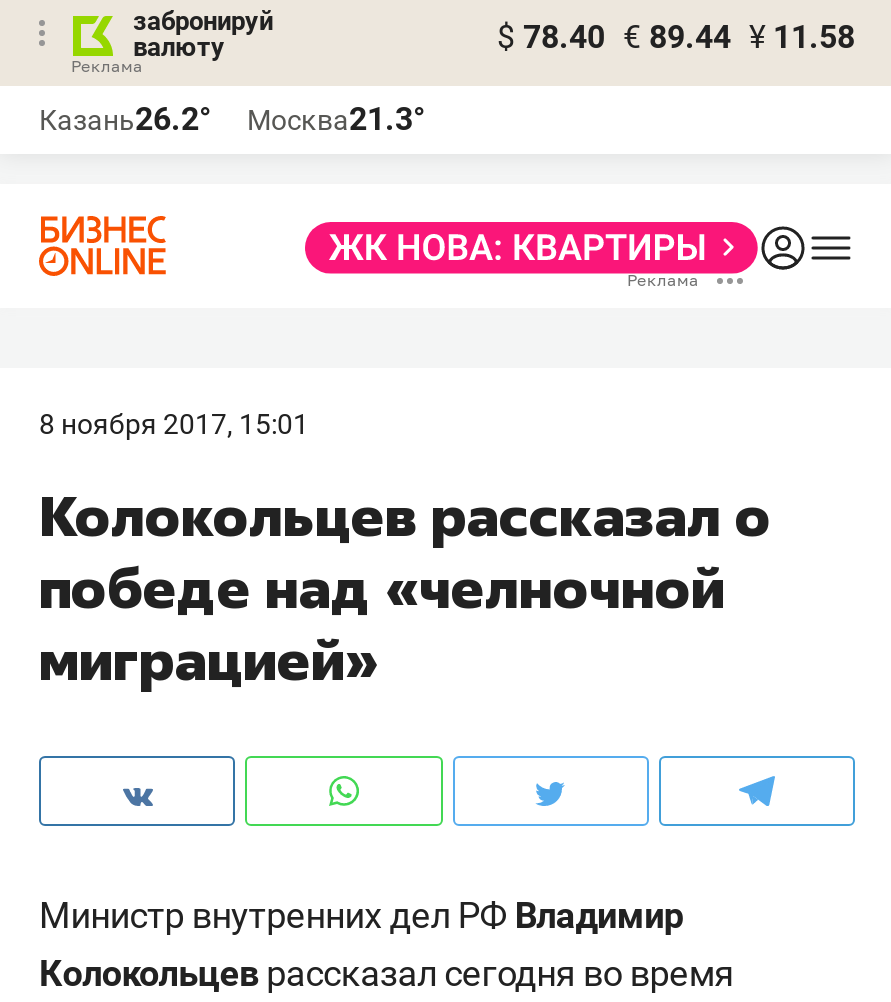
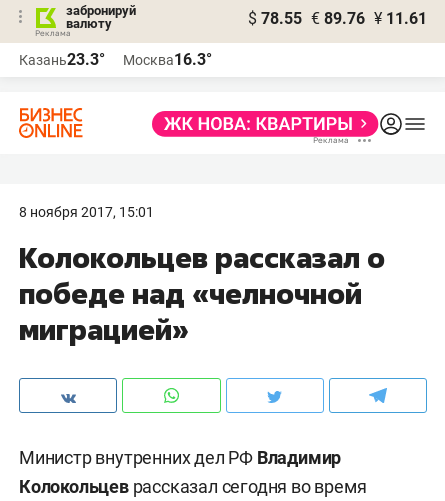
- $ 78.40 € 89.44 ¥ 11.58
+ $ 78.55 € 89.76 ¥ 11.61

- Казань26.2°
+ Казань23.3°

- Москва21.3°
+ Москва16.3°
